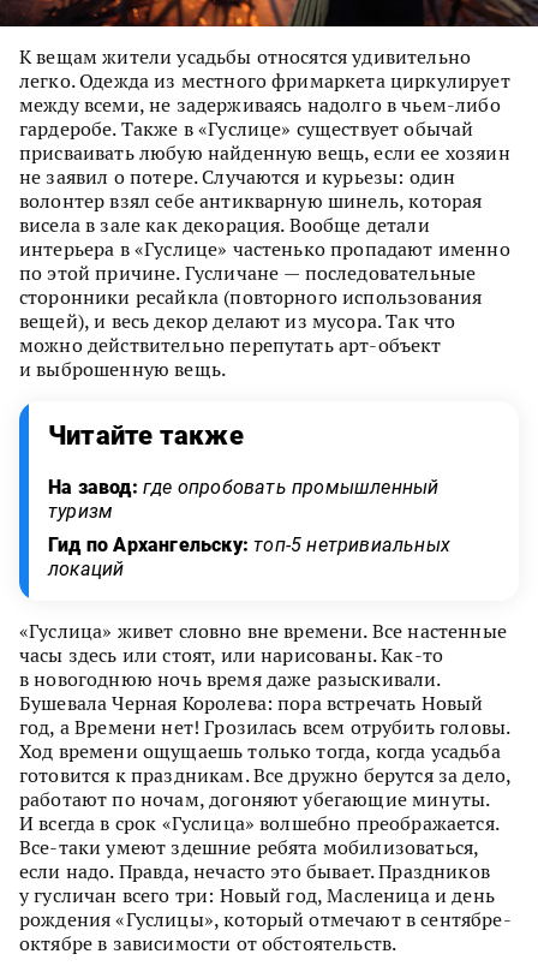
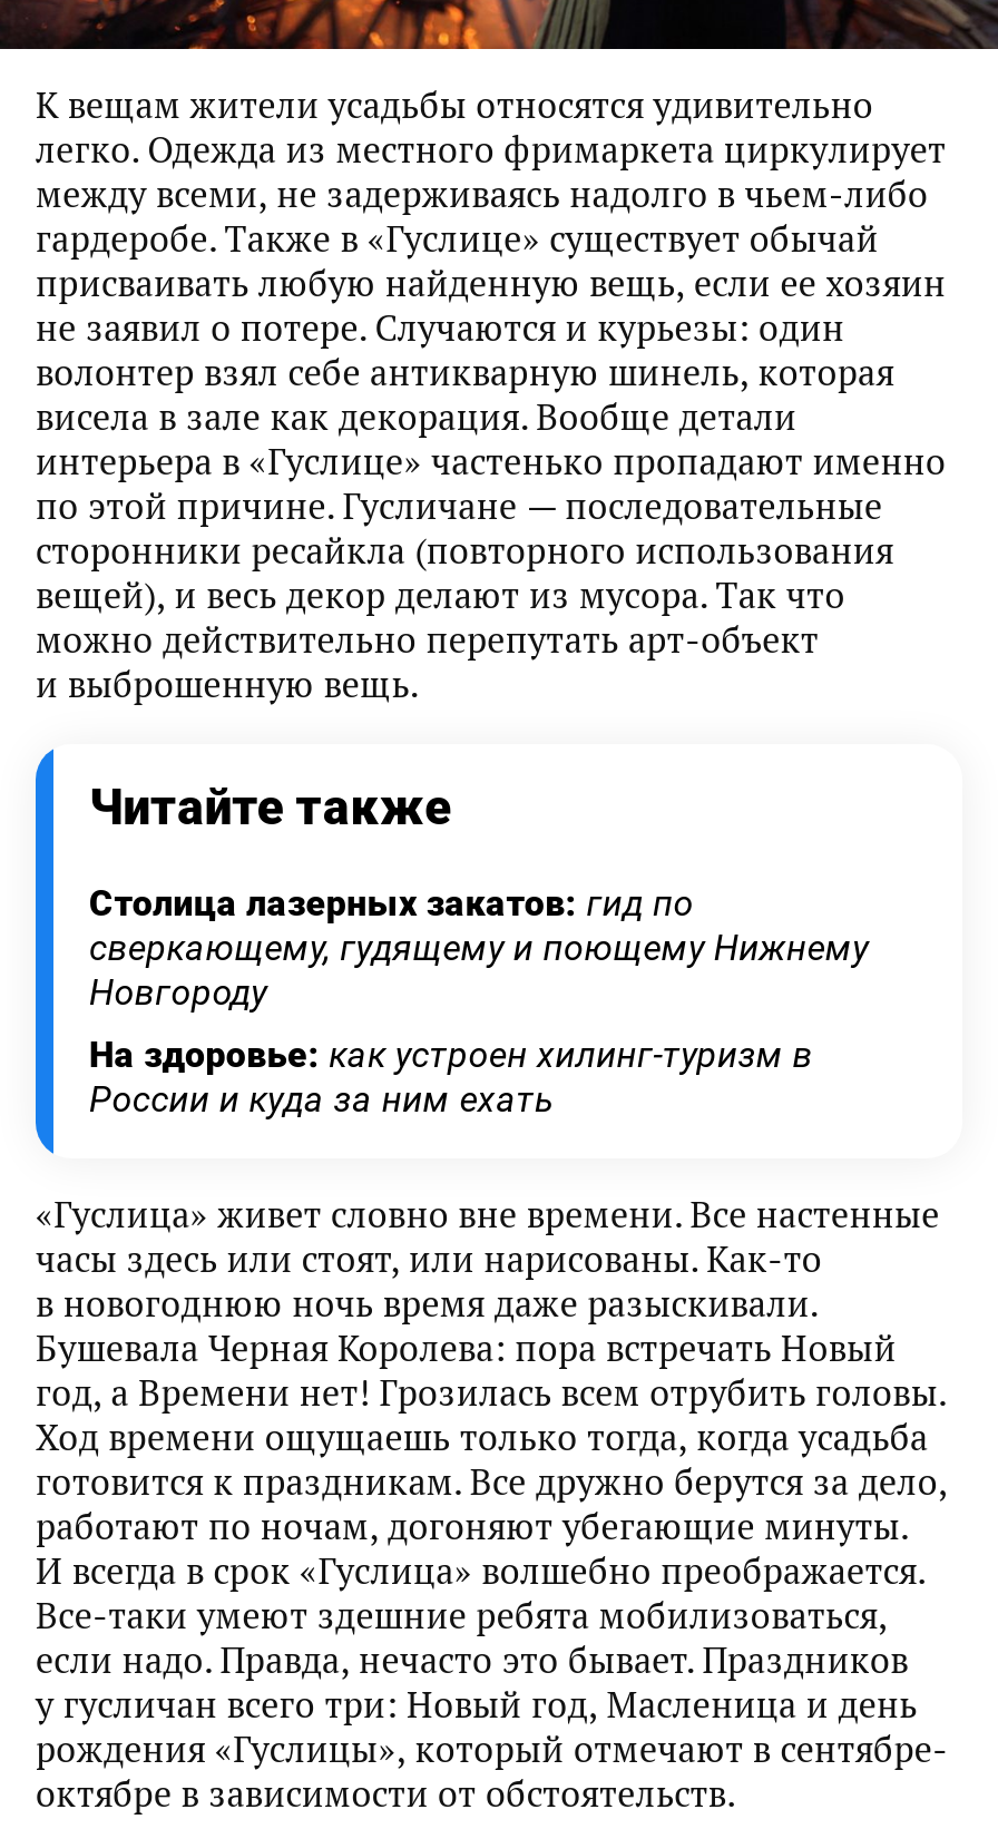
- На завод: где опробовать промышленный
- туризм
+ Столица лазерных закатов: гид по
+ сверкающему, гудящему и поющему Нижнему
+ Новгороду

- Гид по Архангельску: топ-5 нетривиальных
- локаций
+ На здоровье: как устроен хилинг-туризм в
+ России и куда за ним ехать
